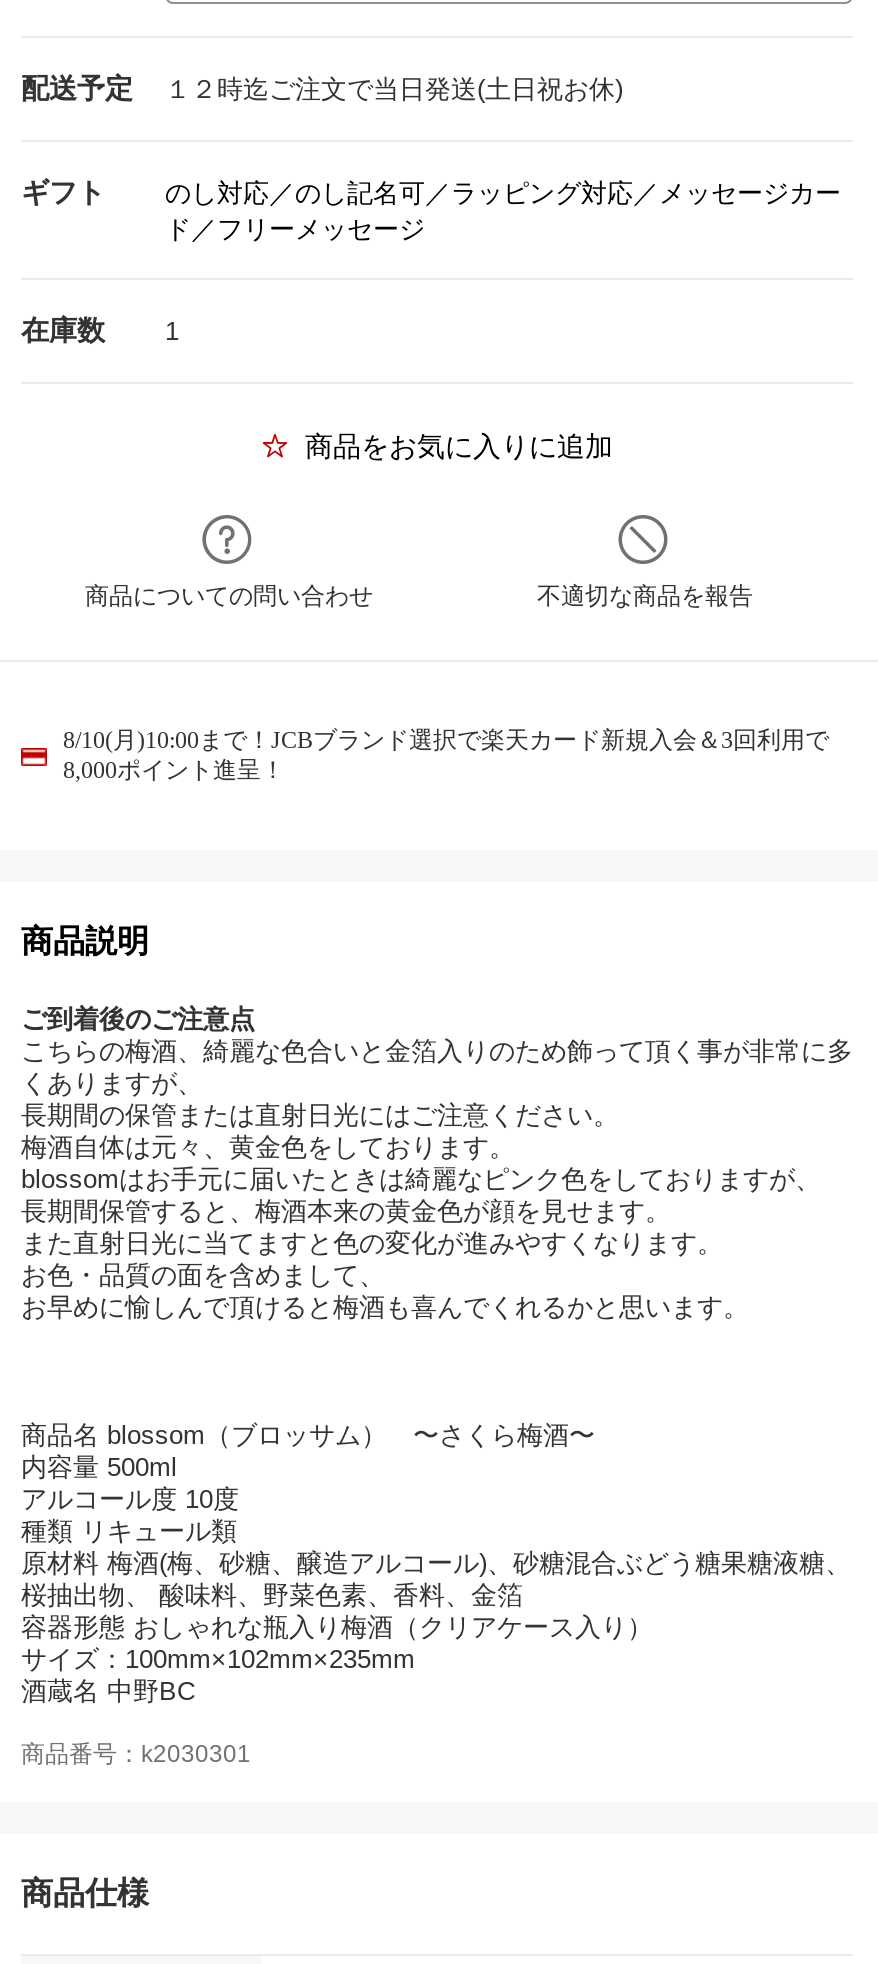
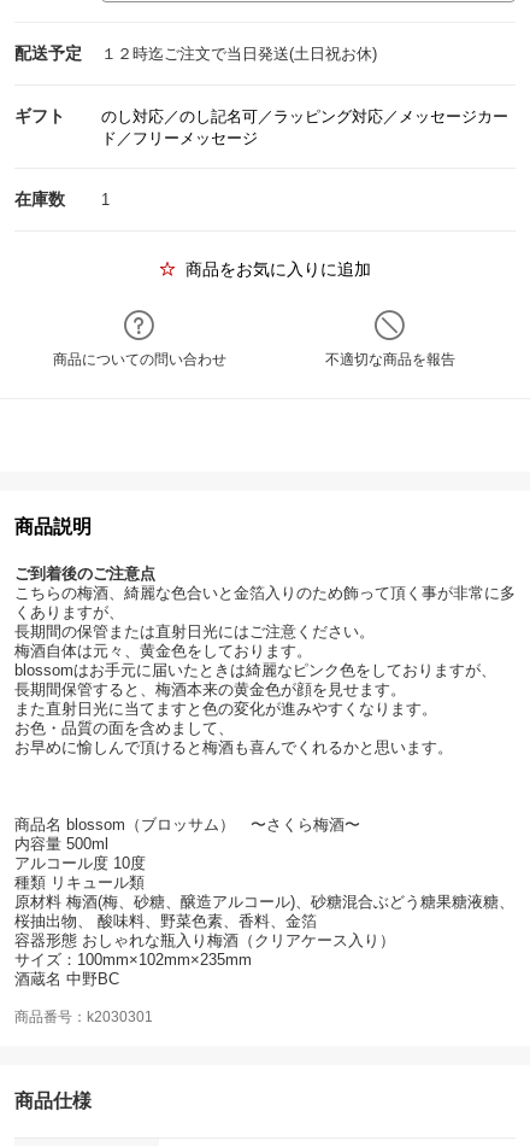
- 8/10(月)10:00まで！JCBブランド選択で楽天カード新規入会＆3回利用で
- 8,000ポイント進呈！
